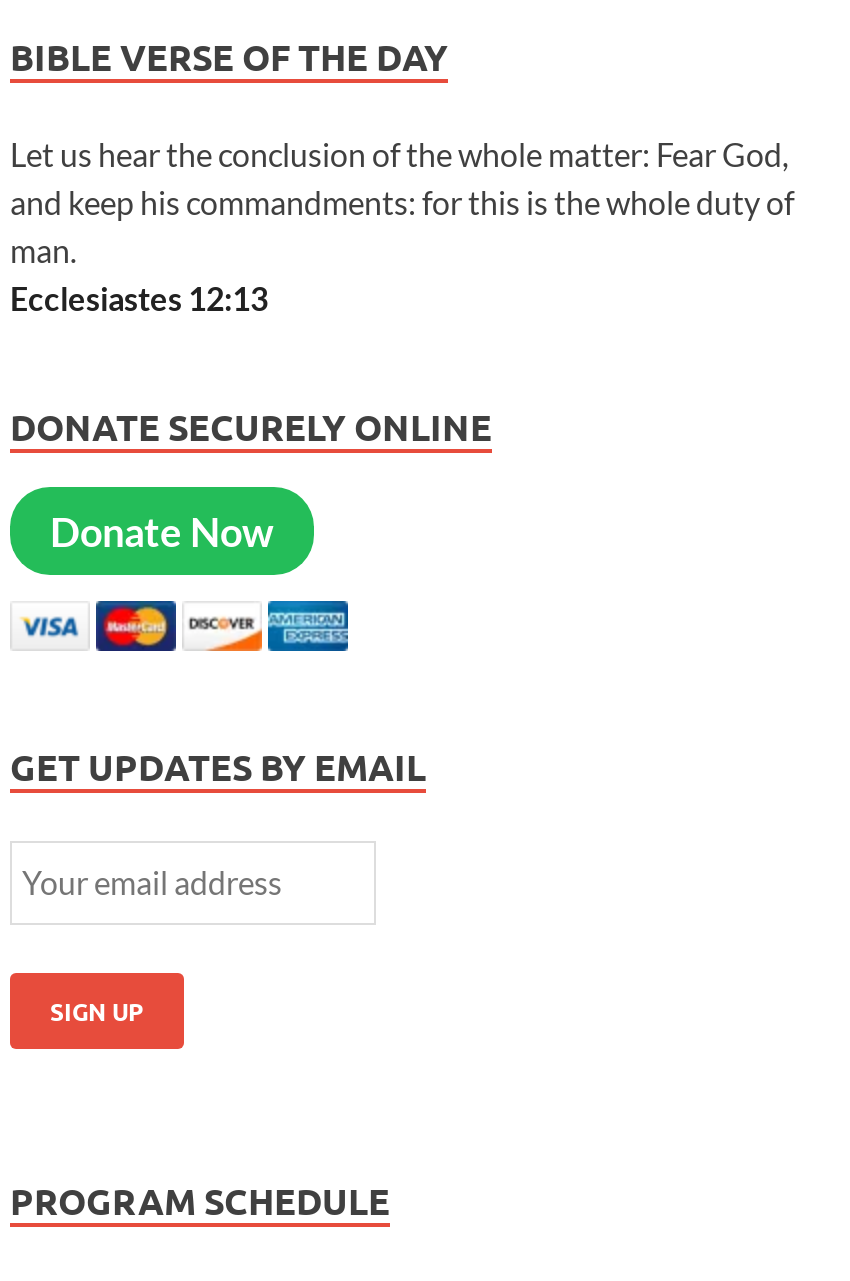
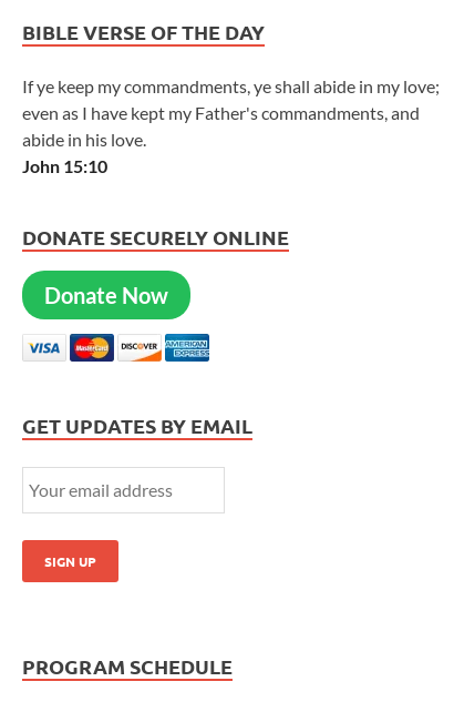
- Let us hear the conclusion of the whole matter: Fear God,
- and keep his commandments: for this is the whole duty of
- man.
- Ecclesiastes 12:13
+ If ye keep my commandments, ye shall abide in my love;
+ even as I have kept my Father's commandments, and
+ abide in his love.
+ John 15:10
